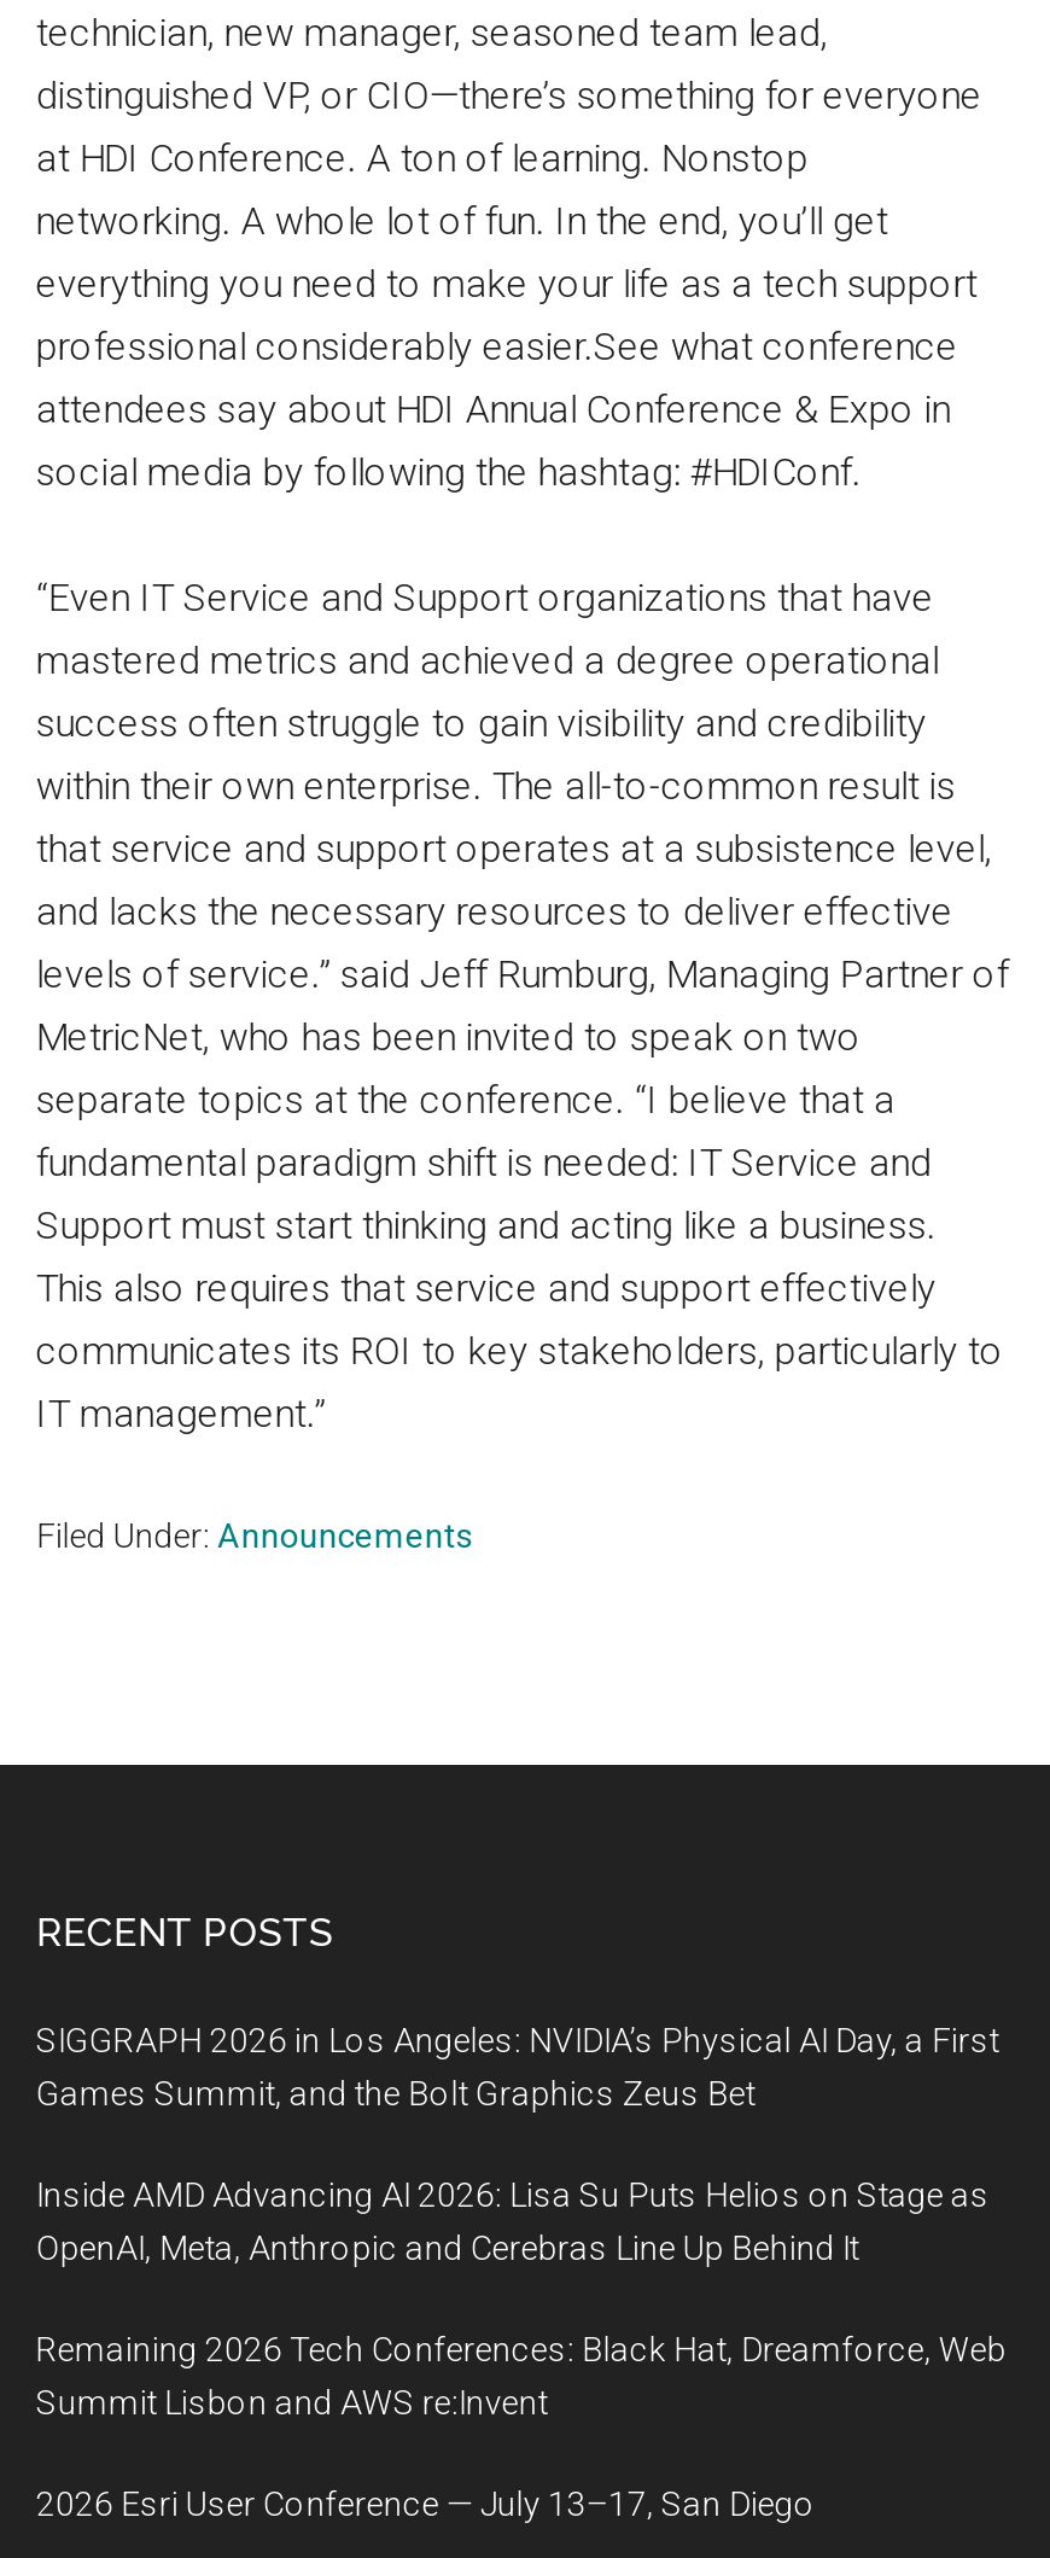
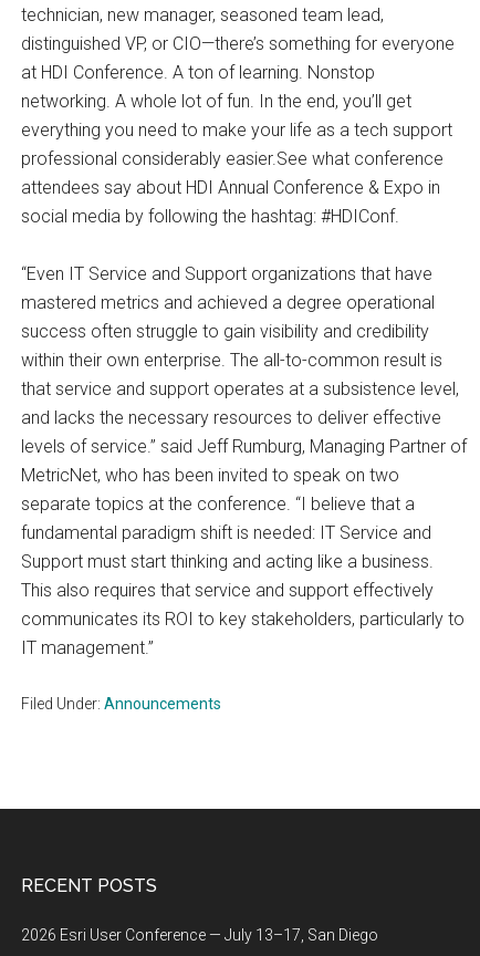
- SIGGRAPH 2026 in Los Angeles: NVIDIA’s Physical AI Day, a First
- Games Summit, and the Bolt Graphics Zeus Bet
- Inside AMD Advancing AI 2026: Lisa Su Puts Helios on Stage as
- OpenAI, Meta, Anthropic and Cerebras Line Up Behind It
- Remaining 2026 Tech Conferences: Black Hat, Dreamforce, Web
- Summit Lisbon and AWS re:Invent
